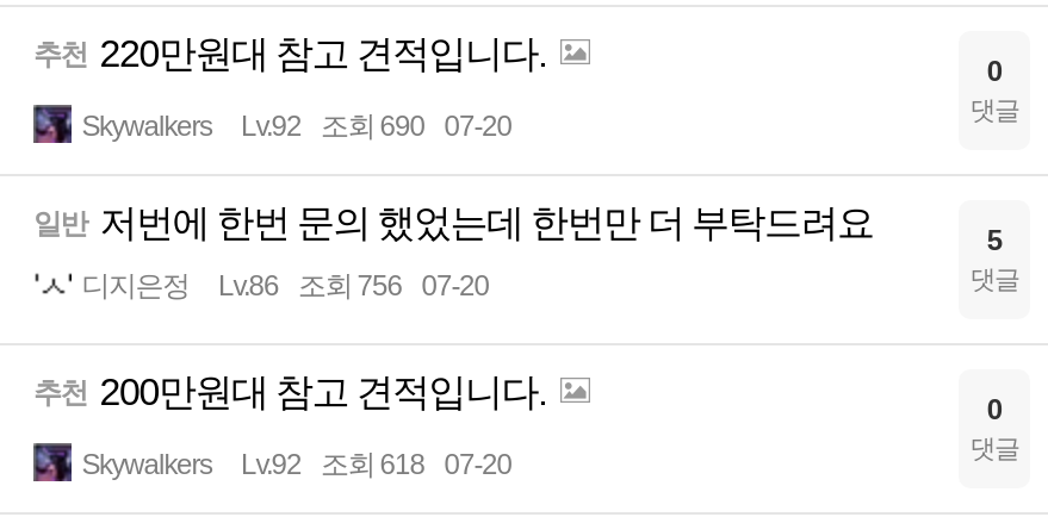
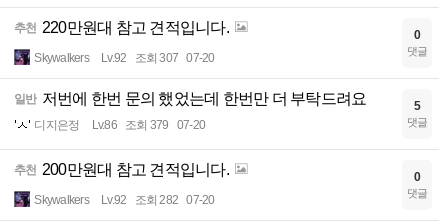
- Skywalkers Lv.92 조회 690 07-20
+ Skywalkers Lv.92 조회 307 07-20

- 디지은정 Lv.86 조회 756 07-20
+ 디지은정 Lv.86 조회 379 07-20

- Skywalkers Lv.92 조회 618 07-20
+ Skywalkers Lv.92 조회 282 07-20
